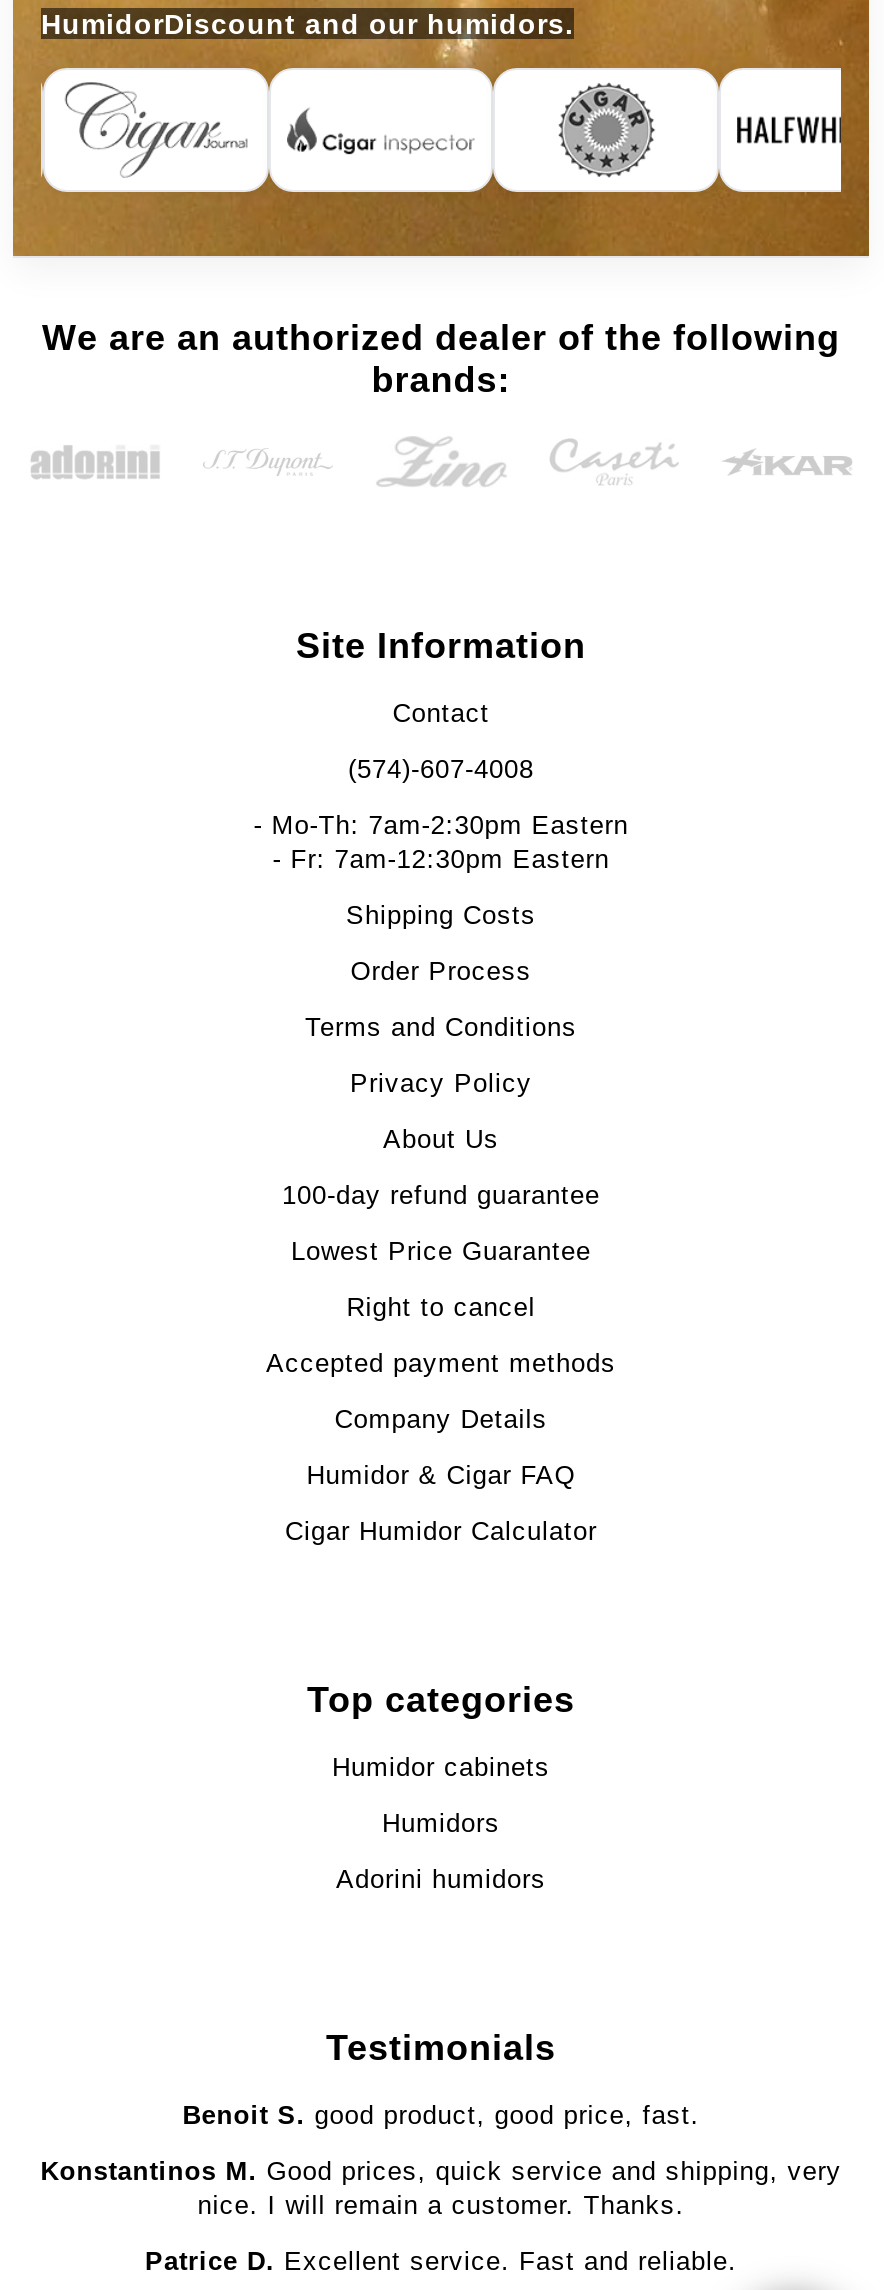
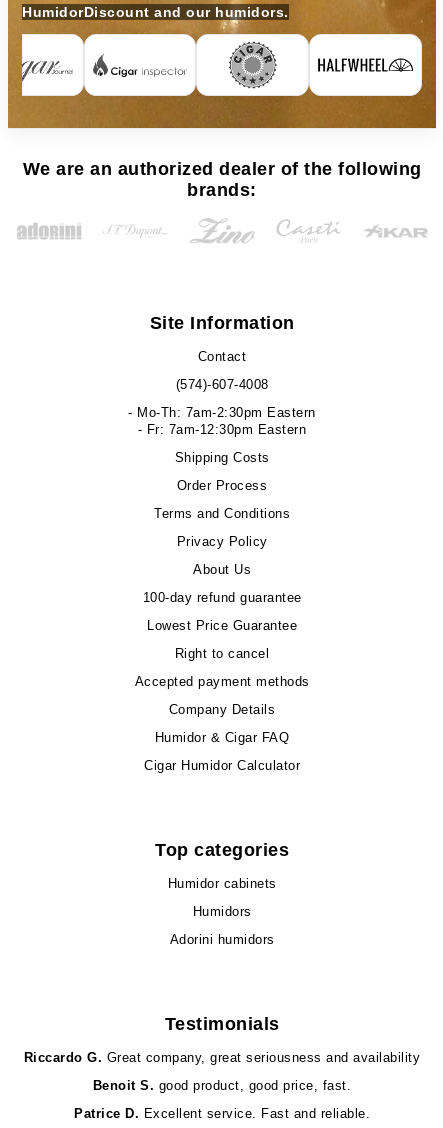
- [image]
+ [image]

+ Riccardo G. Great company, great seriousness and availability

moved down: Benoit S. good product, good price, fast.

- Konstantinos M. Good prices, quick service and shipping, very
- nice. I will remain a customer. Thanks.
